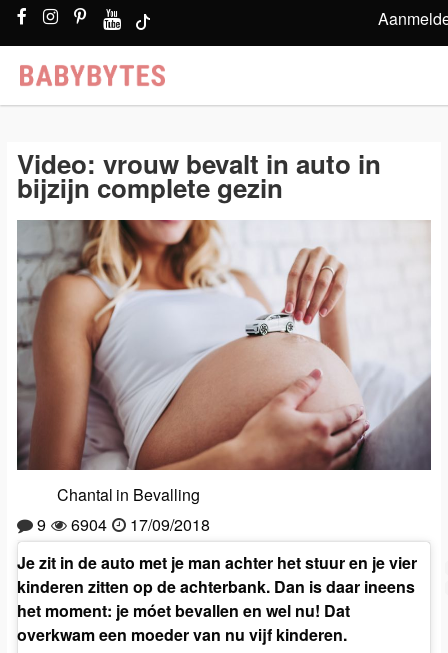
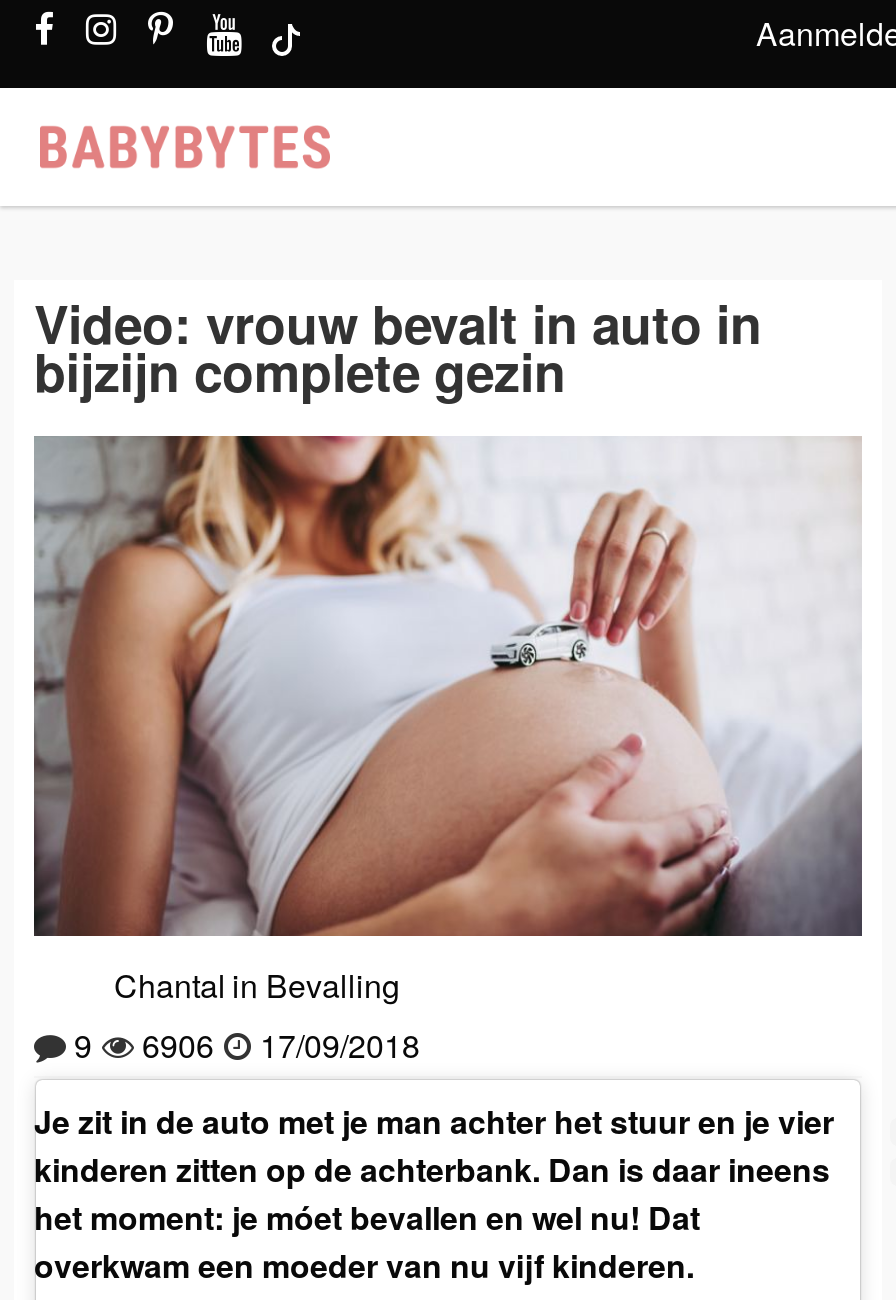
- 9 6904 17/09/2018
+ 9 6906 17/09/2018
